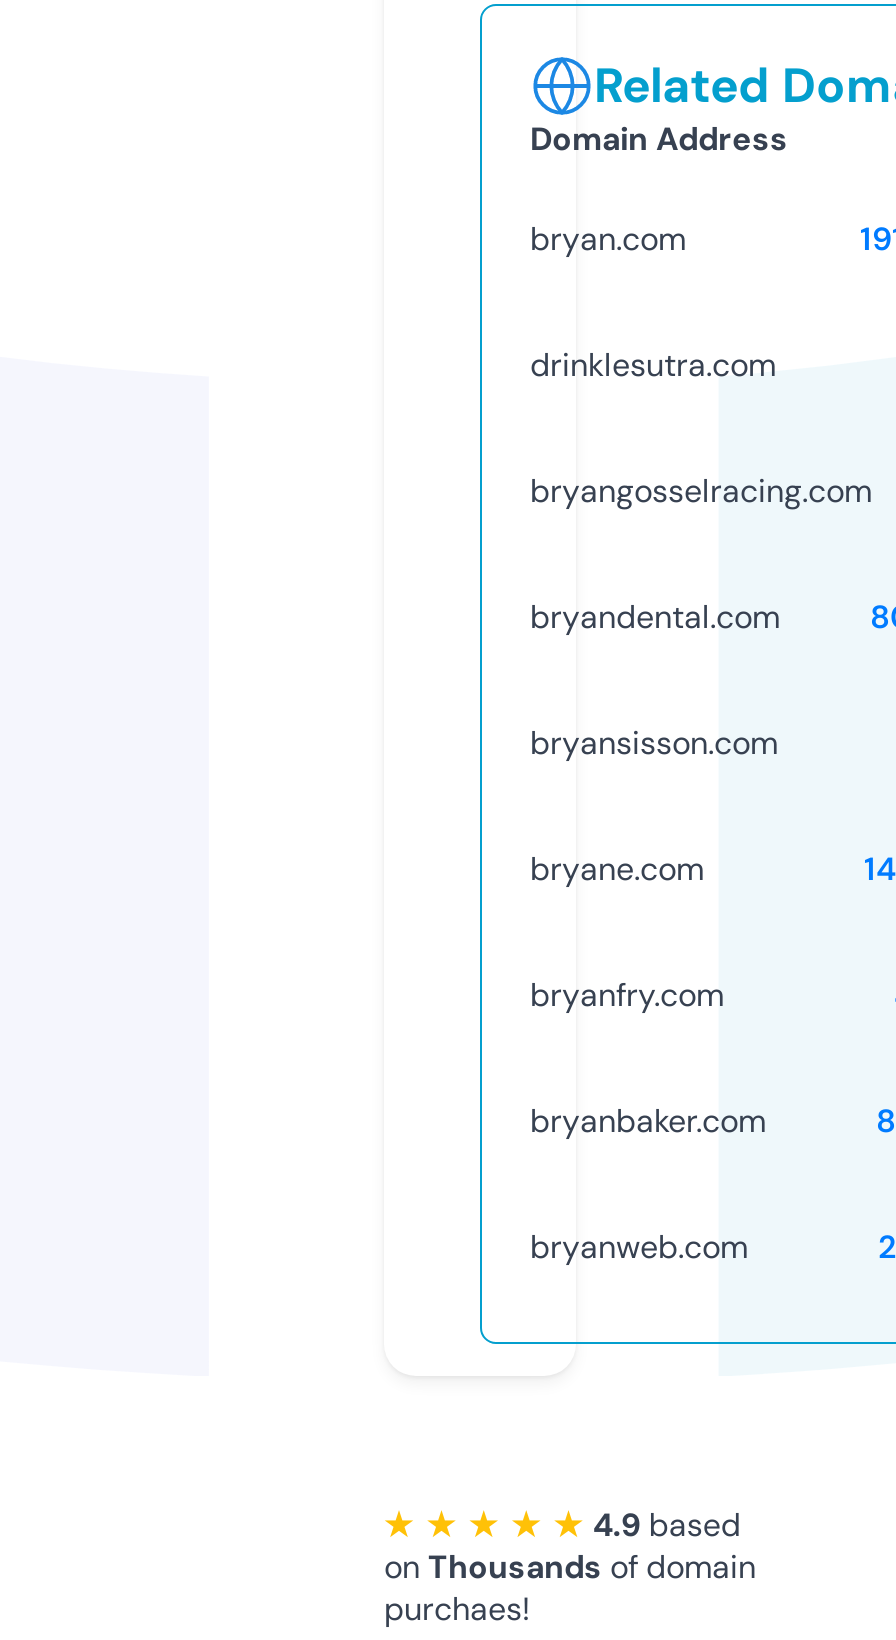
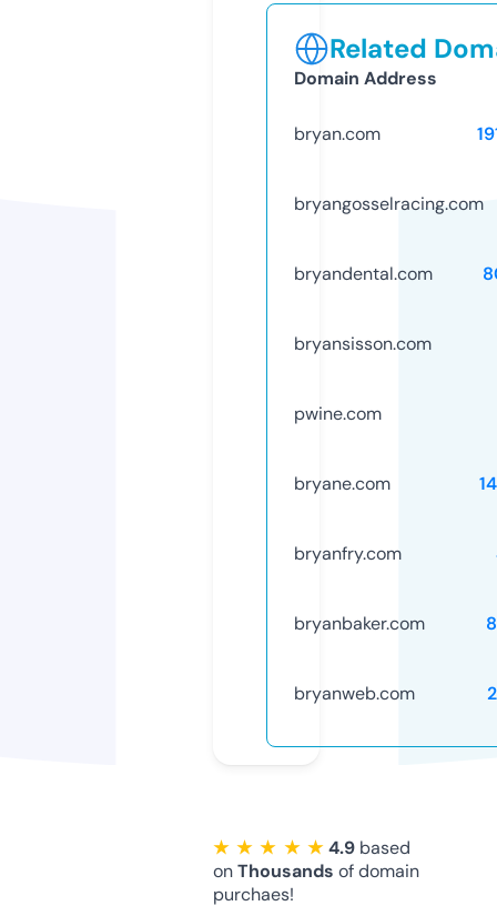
- drinklesutra.com

moved up: bryangosselracing.com | bryandental.com | bryansisson.com

+ pwine.com
